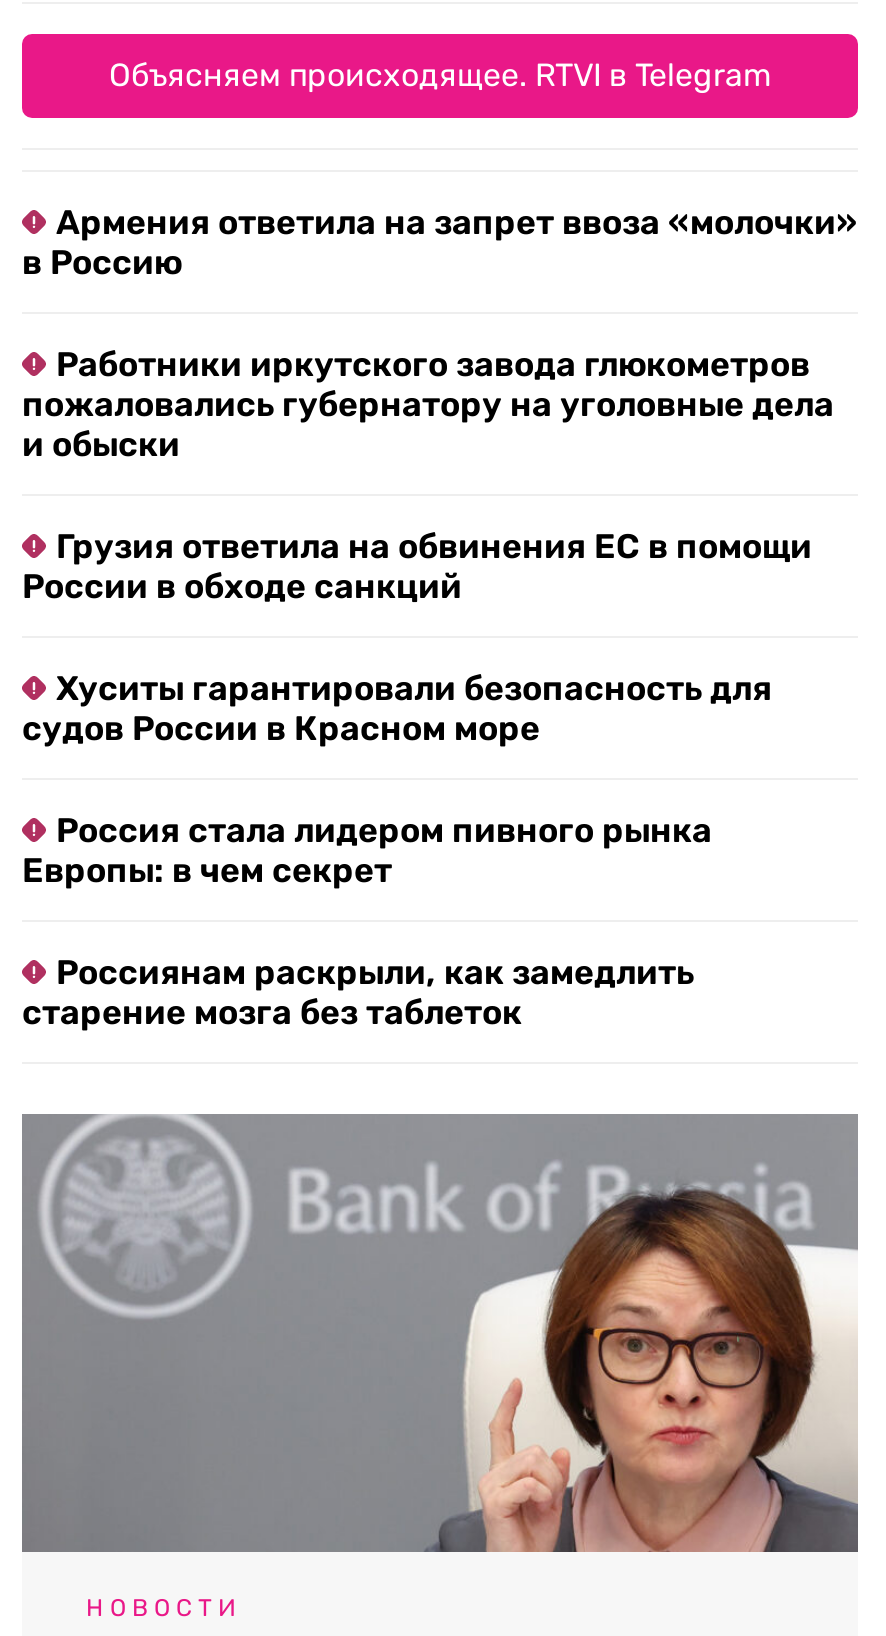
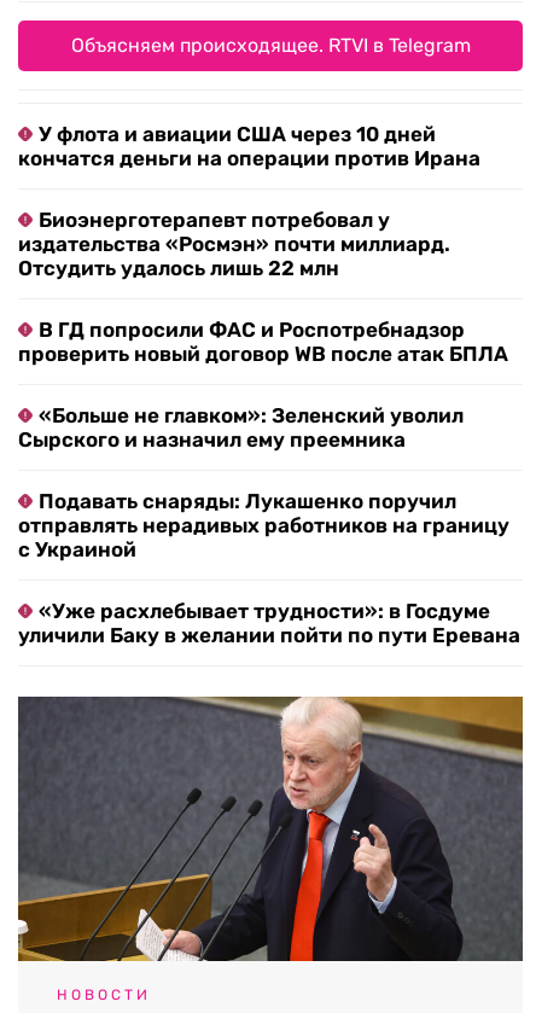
- Армения ответила на запрет ввоза «молочки»
- в Россию
+ У флота и авиации США через 10 дней
+ кончатся деньги на операции против Ирана

- Работники иркутского завода глюкометров
- пожаловались губернатору на уголовные дела
- и обыски
+ Биоэнерготерапевт потребовал у
+ издательства «Росмэн» почти миллиард.
+ Отсудить удалось лишь 22 млн

- Грузия ответила на обвинения ЕС в помощи
- России в обходе санкций
+ В ГД попросили ФАС и Роспотребнадзор
+ проверить новый договор WB после атак БПЛА

- Хуситы гарантировали безопасность для
- судов России в Красном море
+ «Больше не главком»: Зеленский уволил
+ Сырского и назначил ему преемника

- Россия стала лидером пивного рынка
- Европы: в чем секрет
+ Подавать снаряды: Лукашенко поручил
+ отправлять нерадивых работников на границу
+ с Украиной

- Россиянам раскрыли, как замедлить
- старение мозга без таблеток
+ «Уже расхлебывает трудности»: в Госдуме
+ уличили Баку в желании пойти по пути Еревана

- [image]
+ [image]
